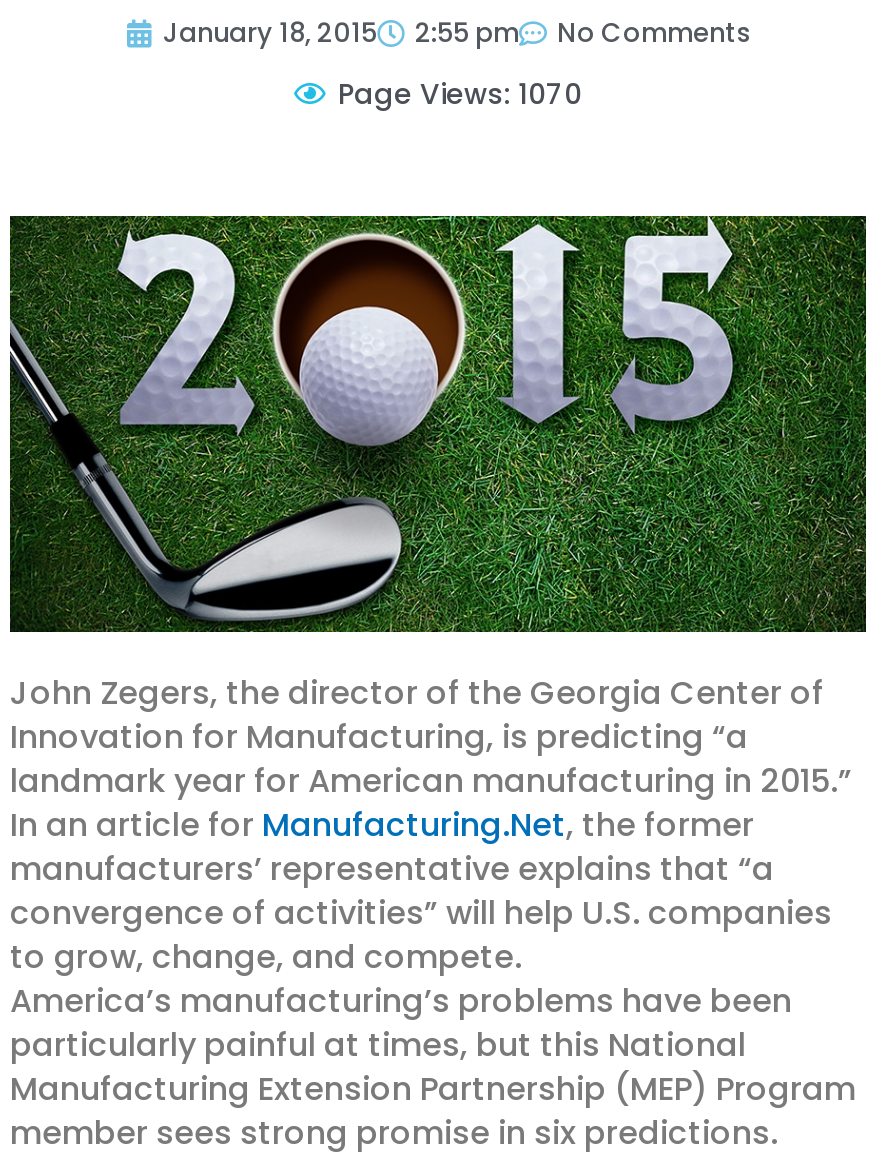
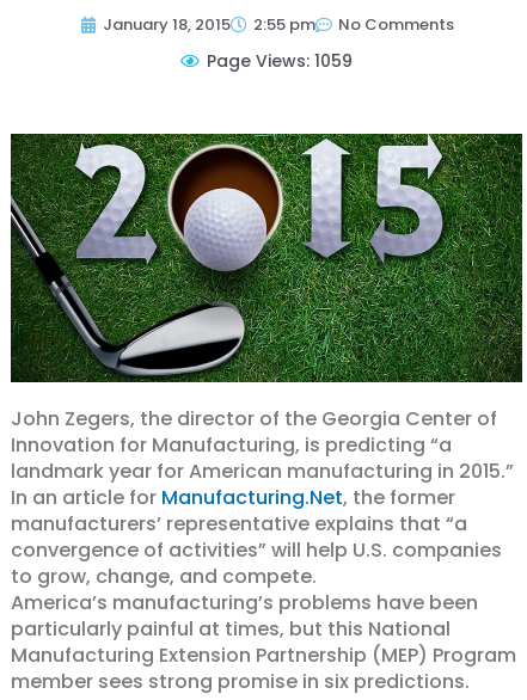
- Page Views: 1070
+ Page Views: 1059
